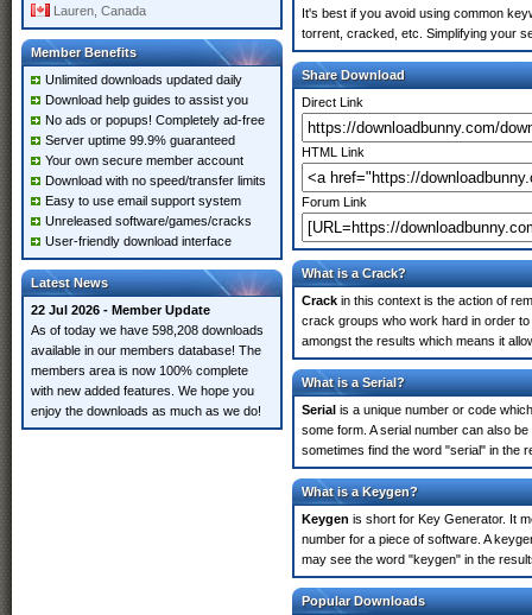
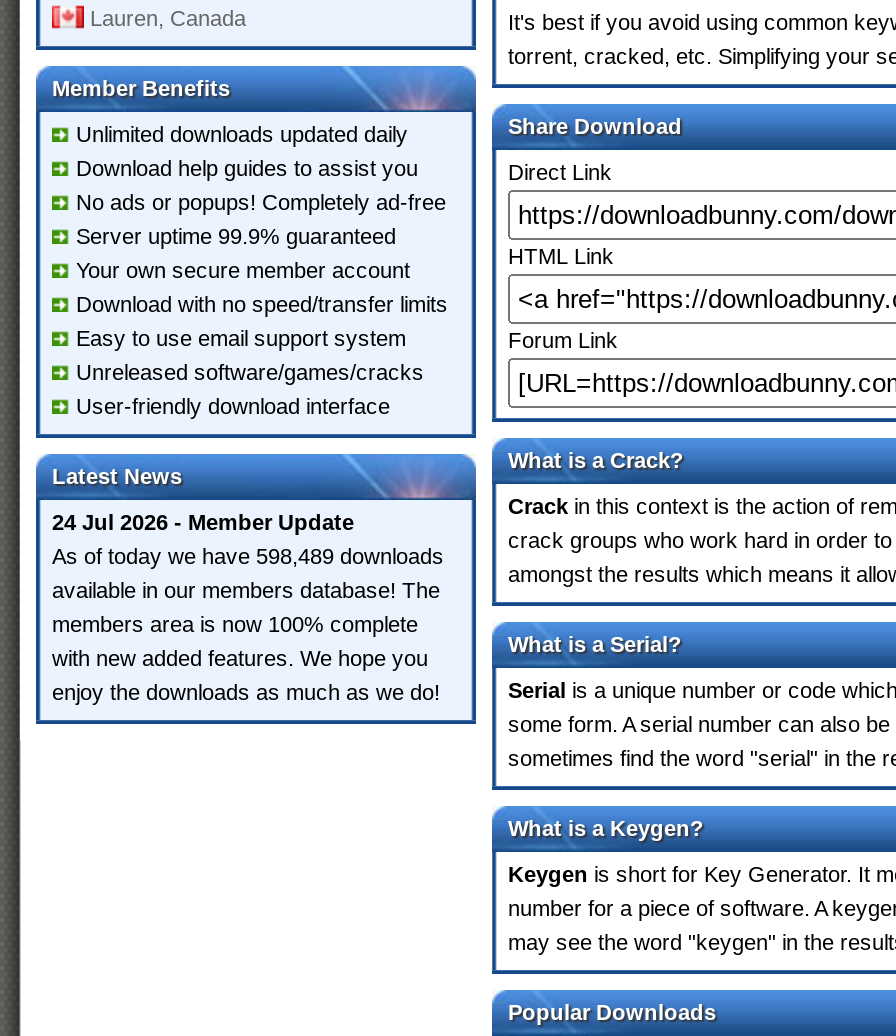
- 22 Jul 2026 - Member Update
+ 24 Jul 2026 - Member Update

- As of today we have 598,208 downloads
+ As of today we have 598,489 downloads
